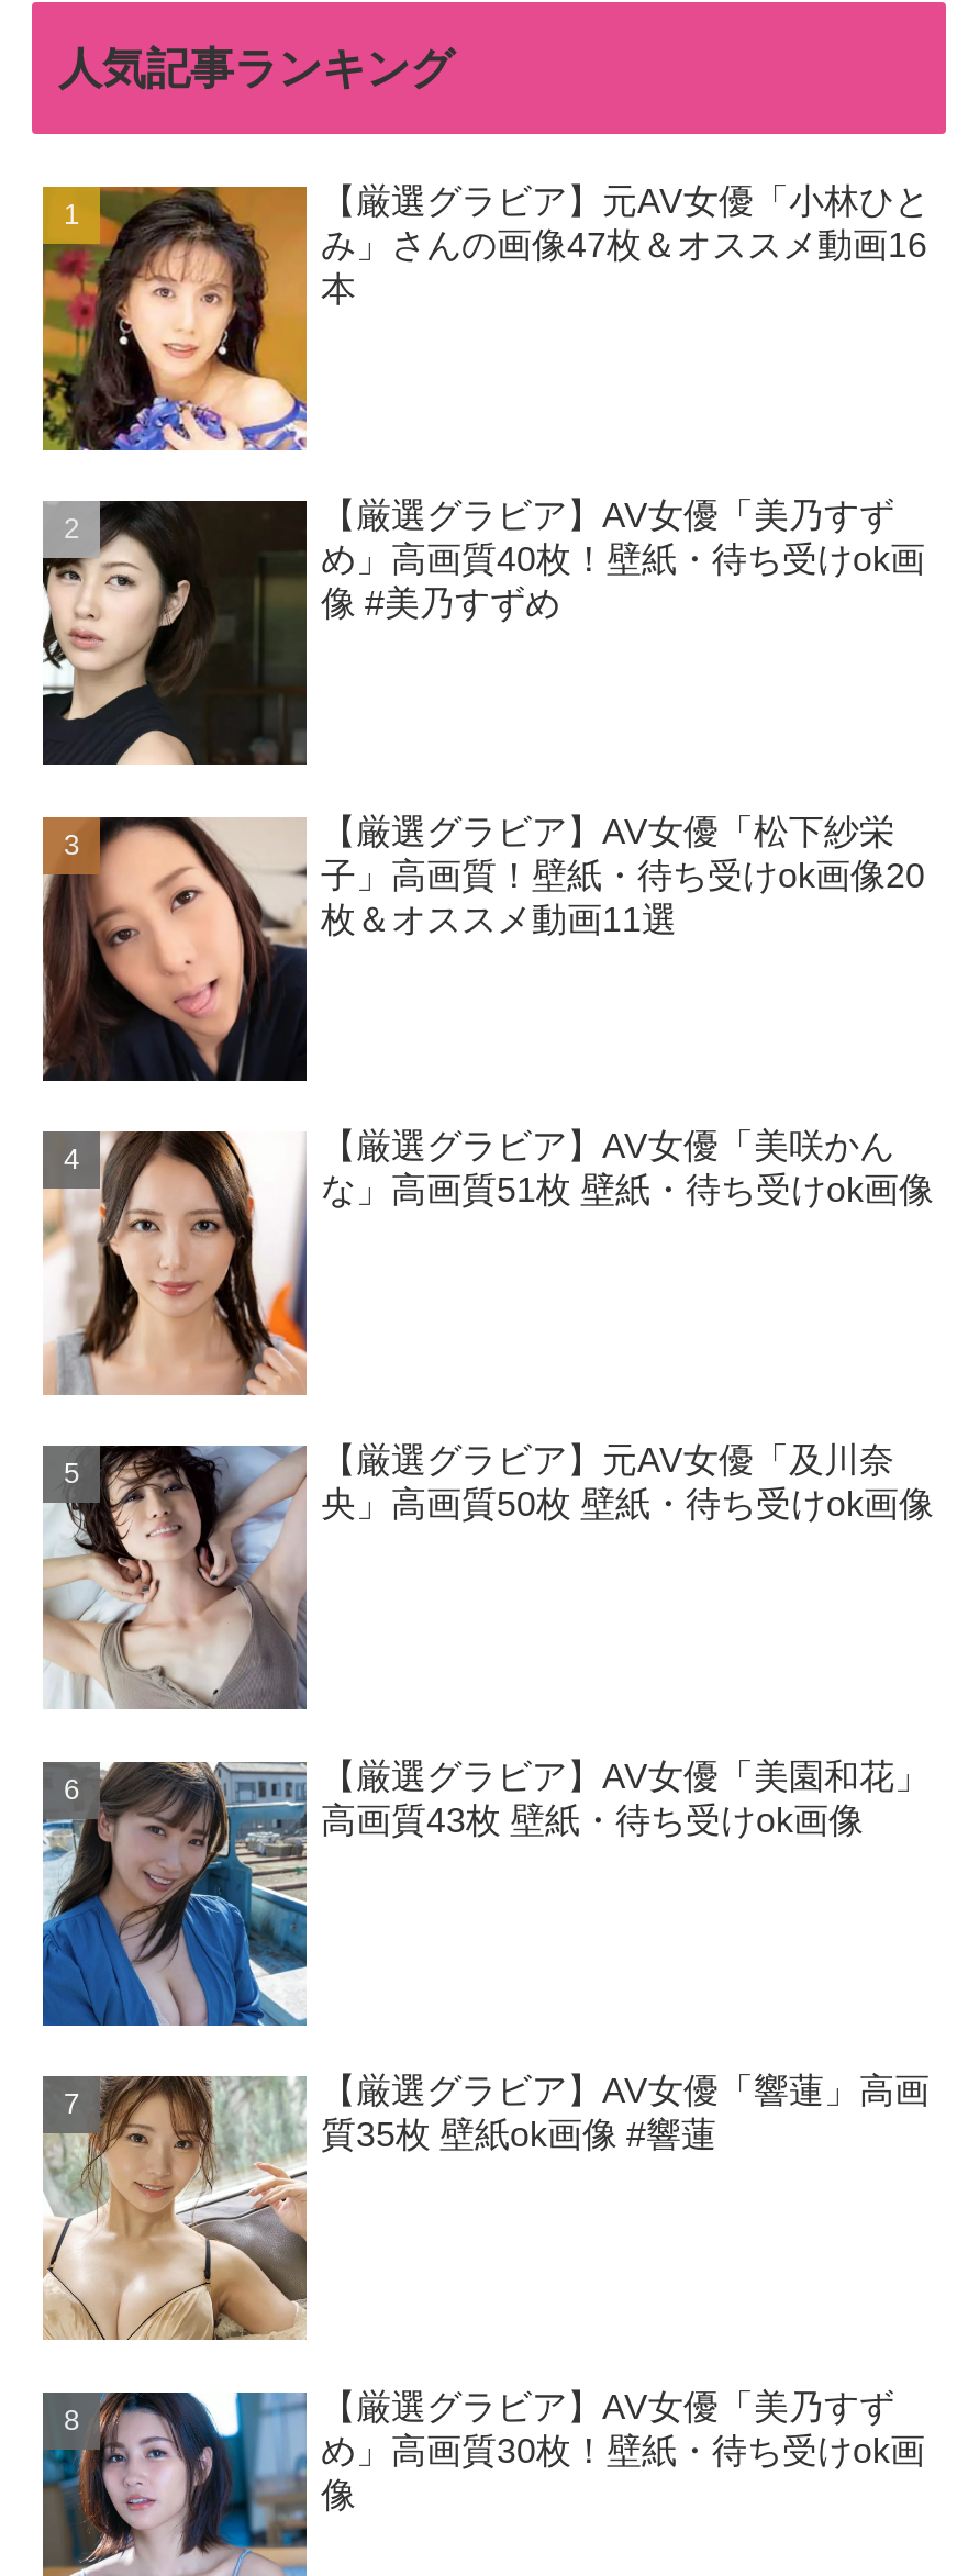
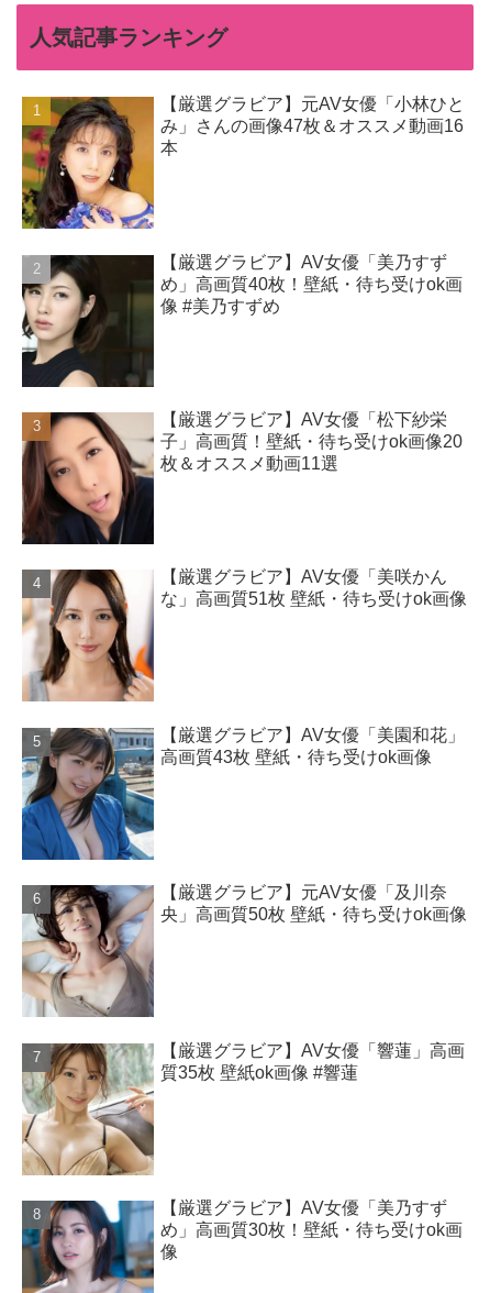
moved down: [image] | 【厳選グラビア】元AV女優「及川奈 | 央」高画質50枚 壁紙・待ち受けok画像

moved up: [image] | 【厳選グラビア】AV女優「美園和花」 | 高画質43枚 壁紙・待ち受けok画像
